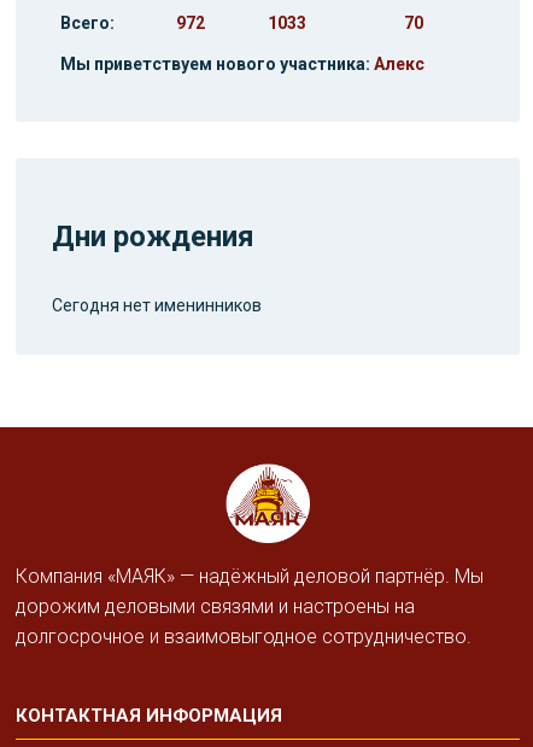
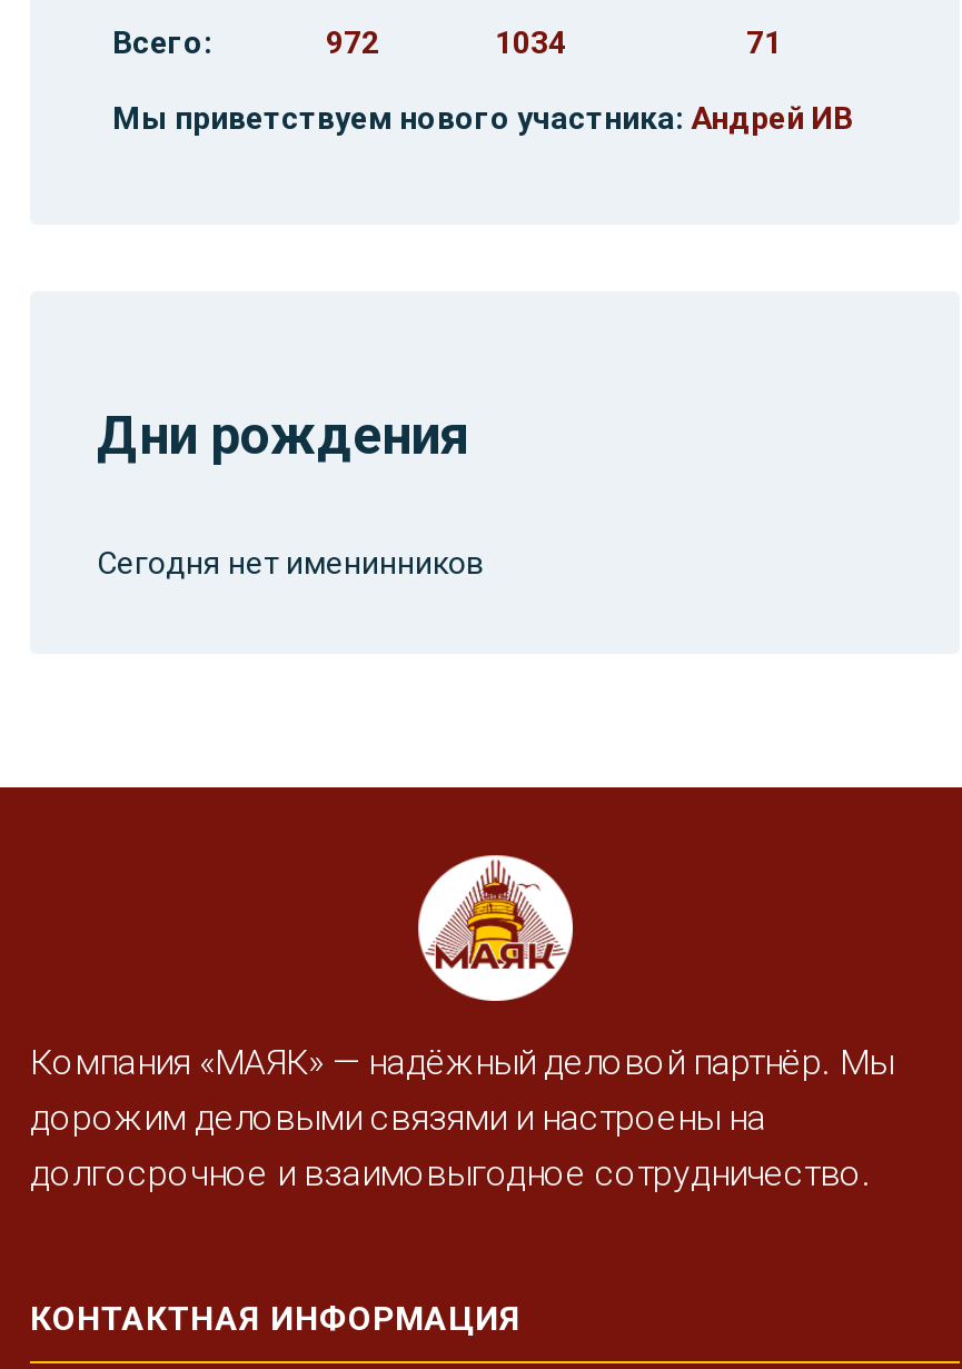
- 1033
- 70
+ 1034
+ 71

- Мы приветствуем нового участника: Алекс
+ Мы приветствуем нового участника: Андрей ИВ
